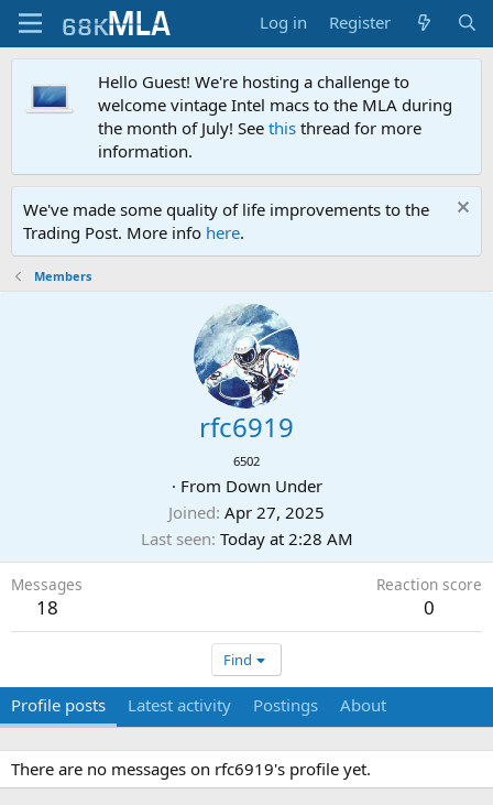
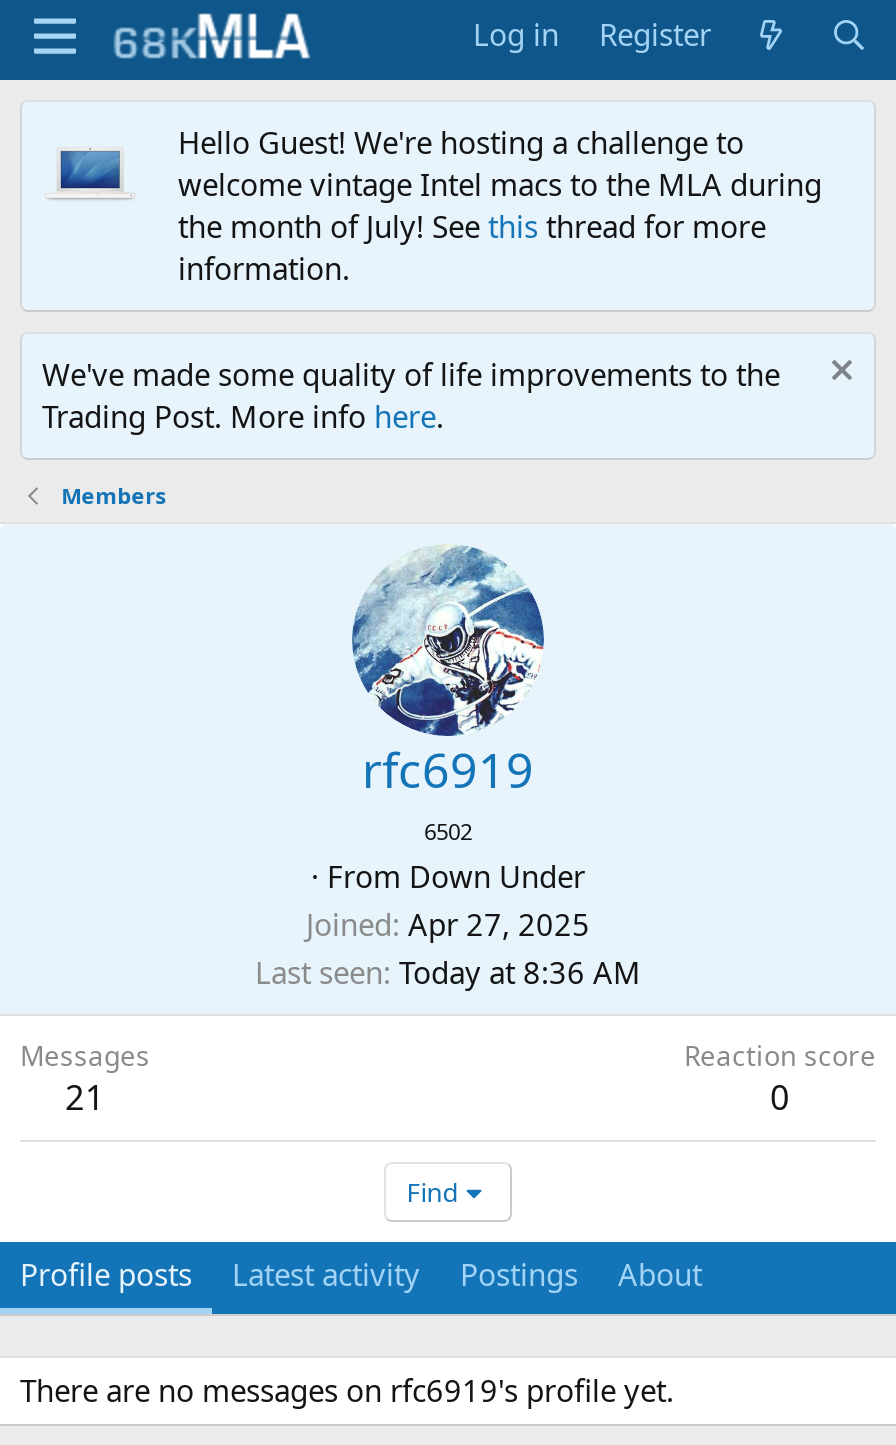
- Last seen Today at 2:28 AM
+ Last seen Today at 8:36 AM

- 18
+ 21
